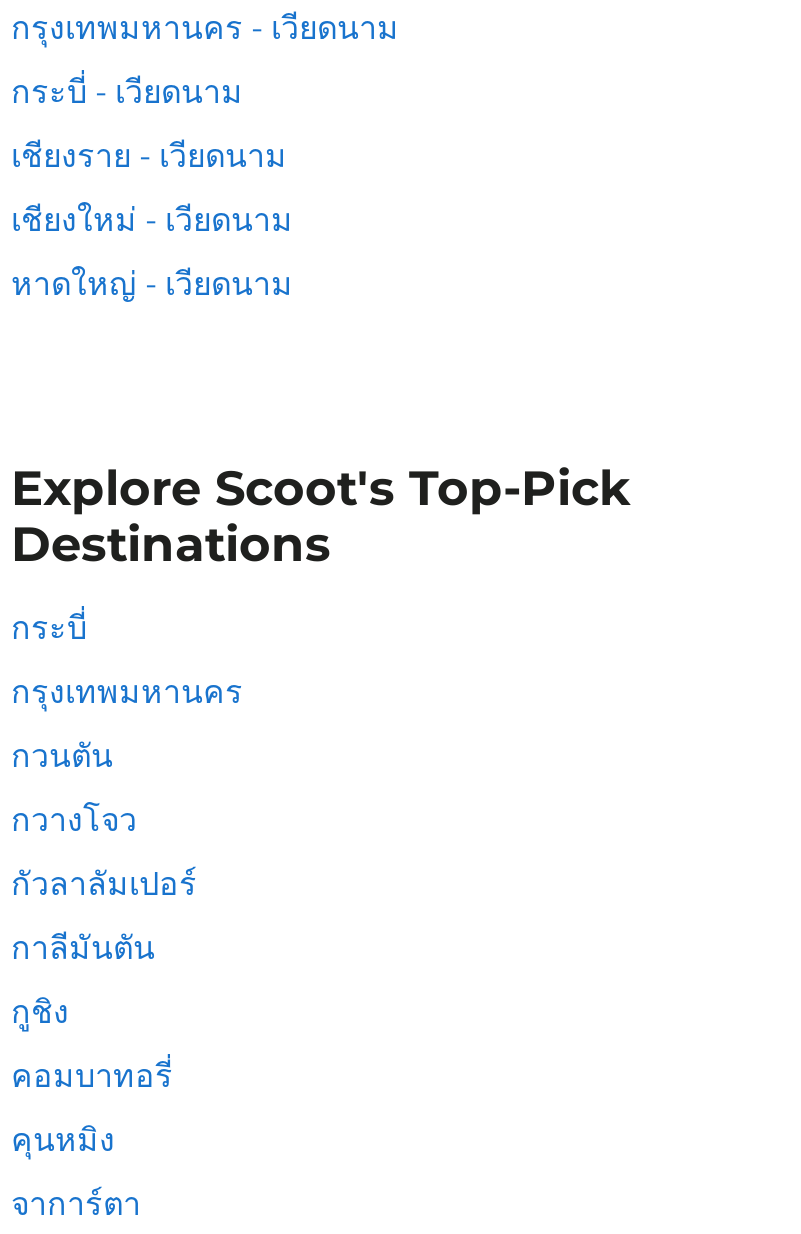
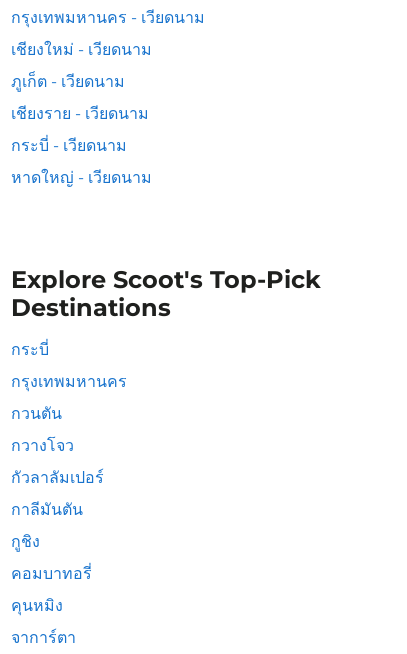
moved down: เชียงราย - เวียดนาม | กระบี่ - เวียดนาม

moved up: เชียงใหม่ - เวียดนาม

+ ภูเก็ต - เวียดนาม
